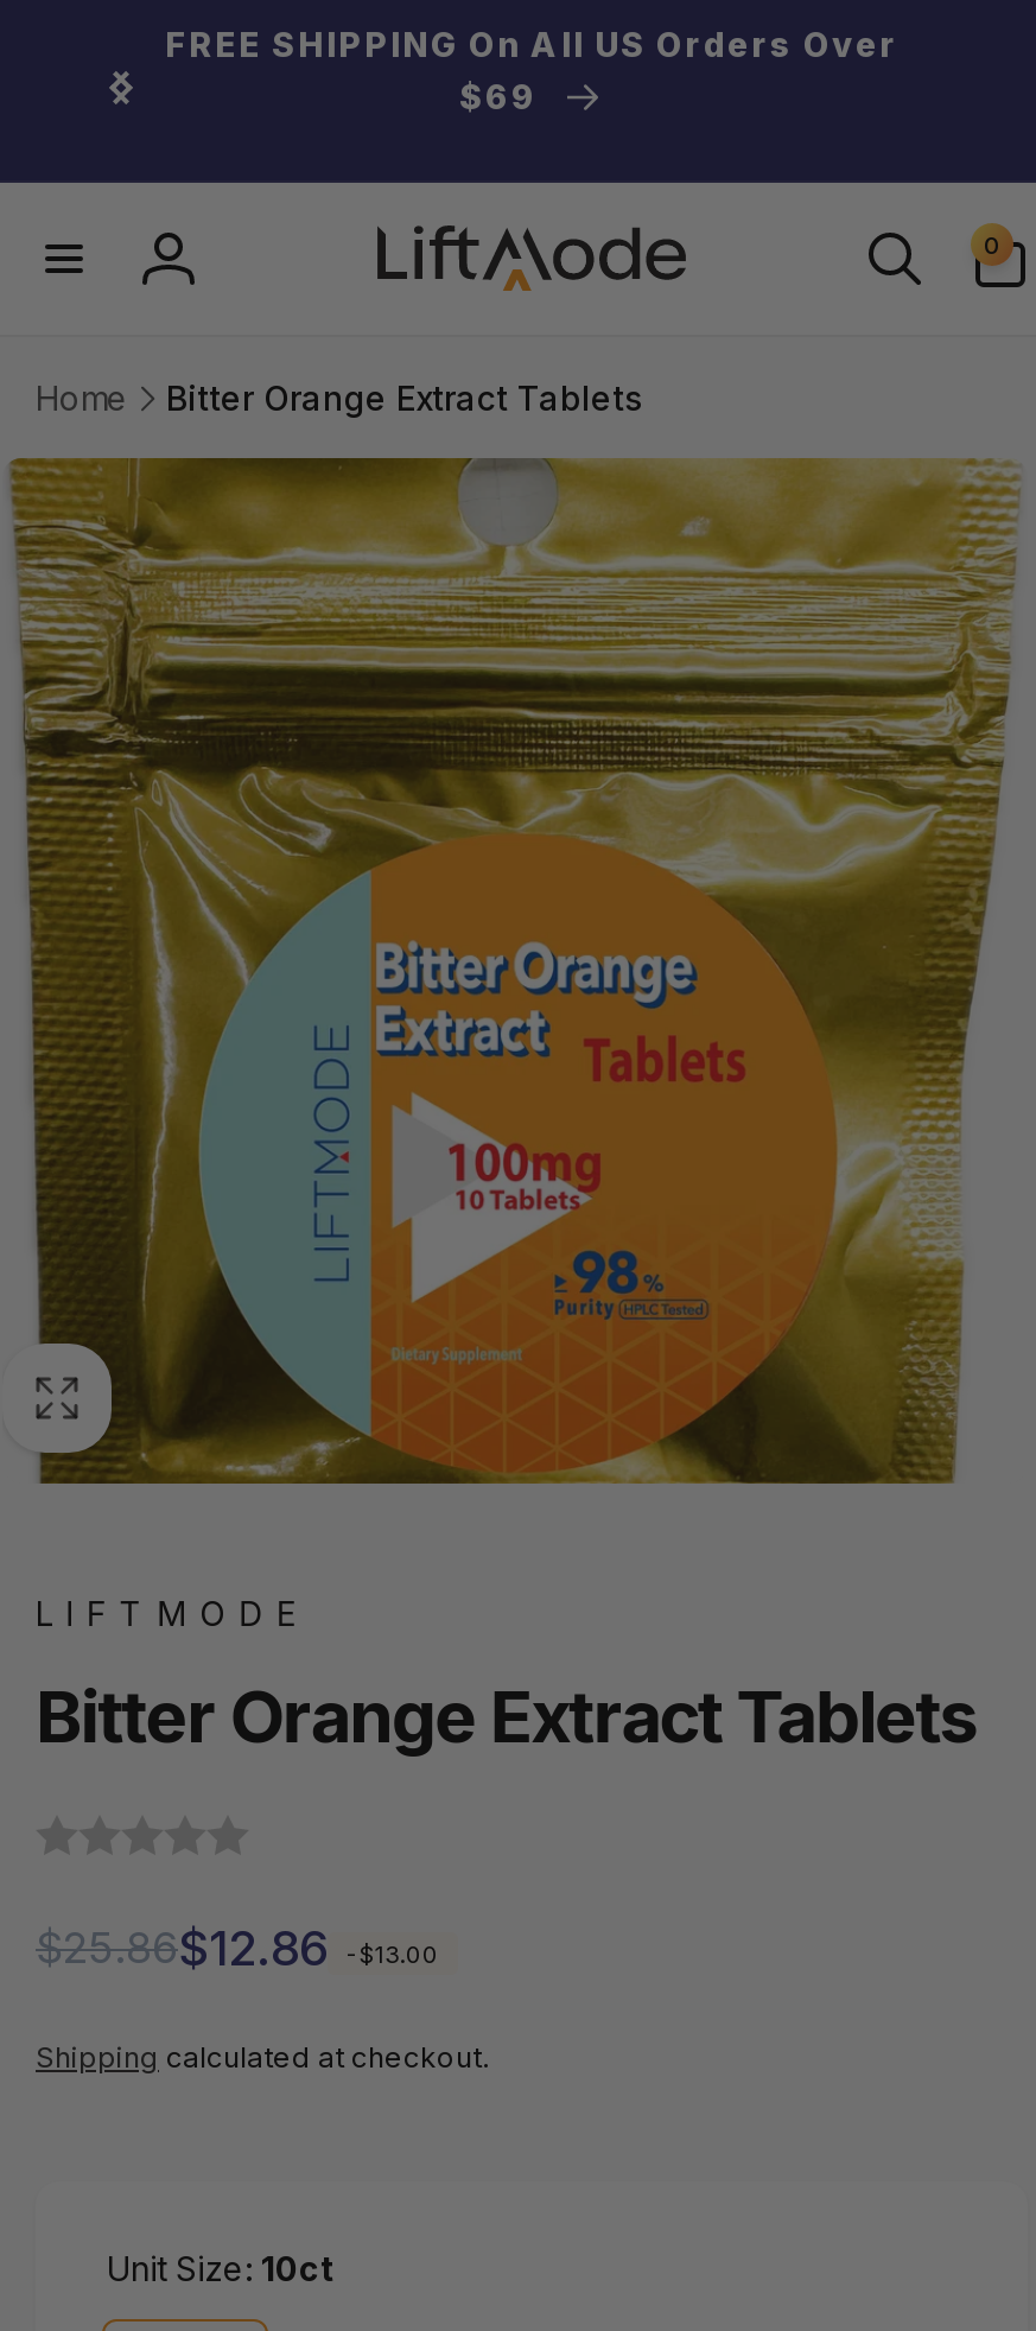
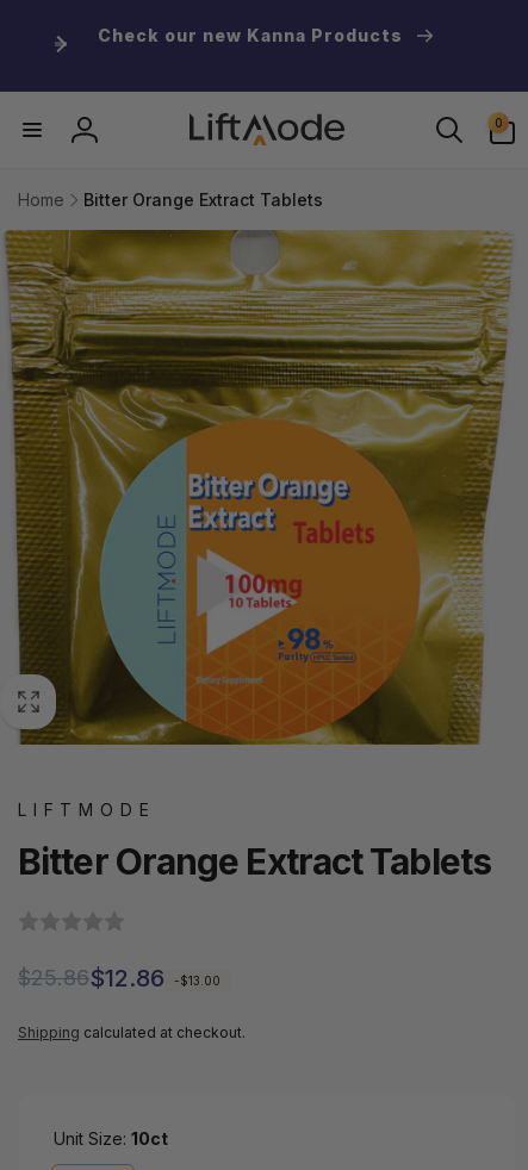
- FREE SHIPPING On All US Orders Over
- $69
+ Check our new Kanna Products
